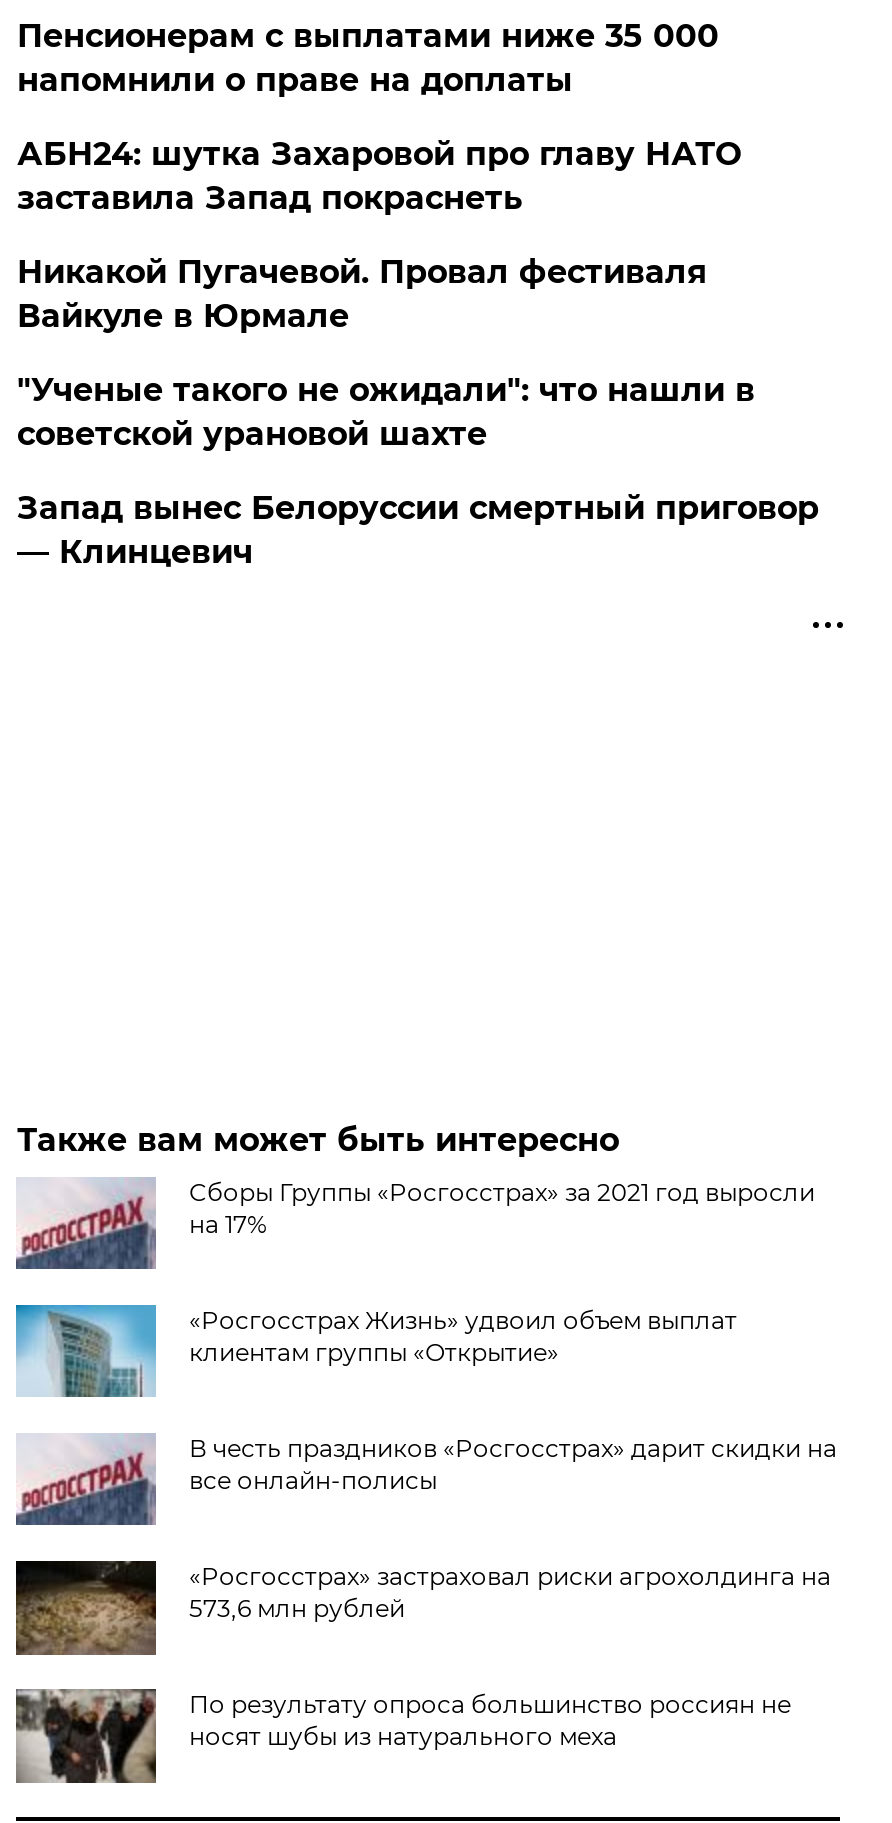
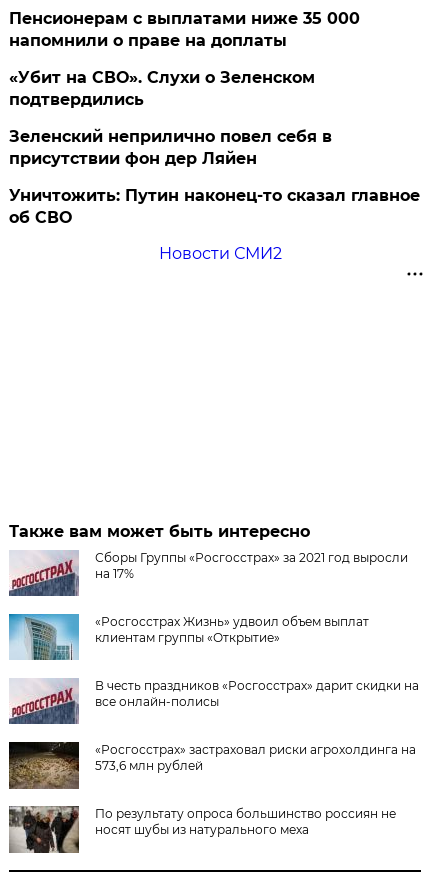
- АБН24: шутка Захаровой про главу НАТО
- заставила Запад покраснеть
+ «Убит на СВО». Слухи о Зеленском
+ подтвердились

- Никакой Пугачевой. Провал фестиваля
- Вайкуле в Юрмале
+ Зеленский неприлично повел cебя в
+ присутствии фон дер Ляйен

- "Ученые такого не ожидали": что нашли в
- советской урановой шахте
+ Уничтожить: Путин наконец-то сказал главное
+ об СВО

- Запад вынес Белоруссии смертный приговор
- — Клинцевич
+ Новости СМИ2
